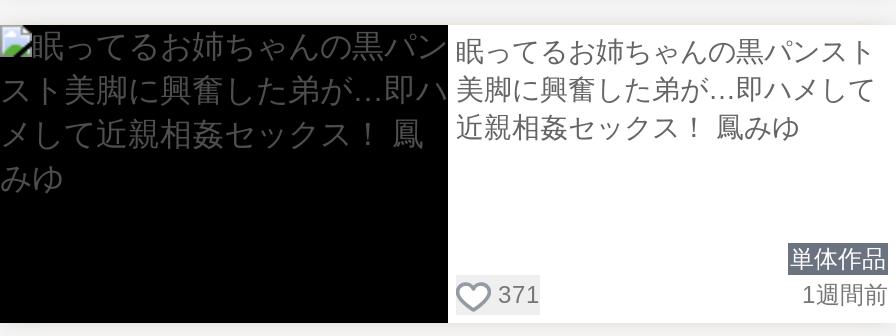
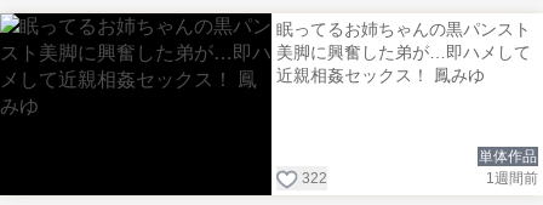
- 371
+ 322
